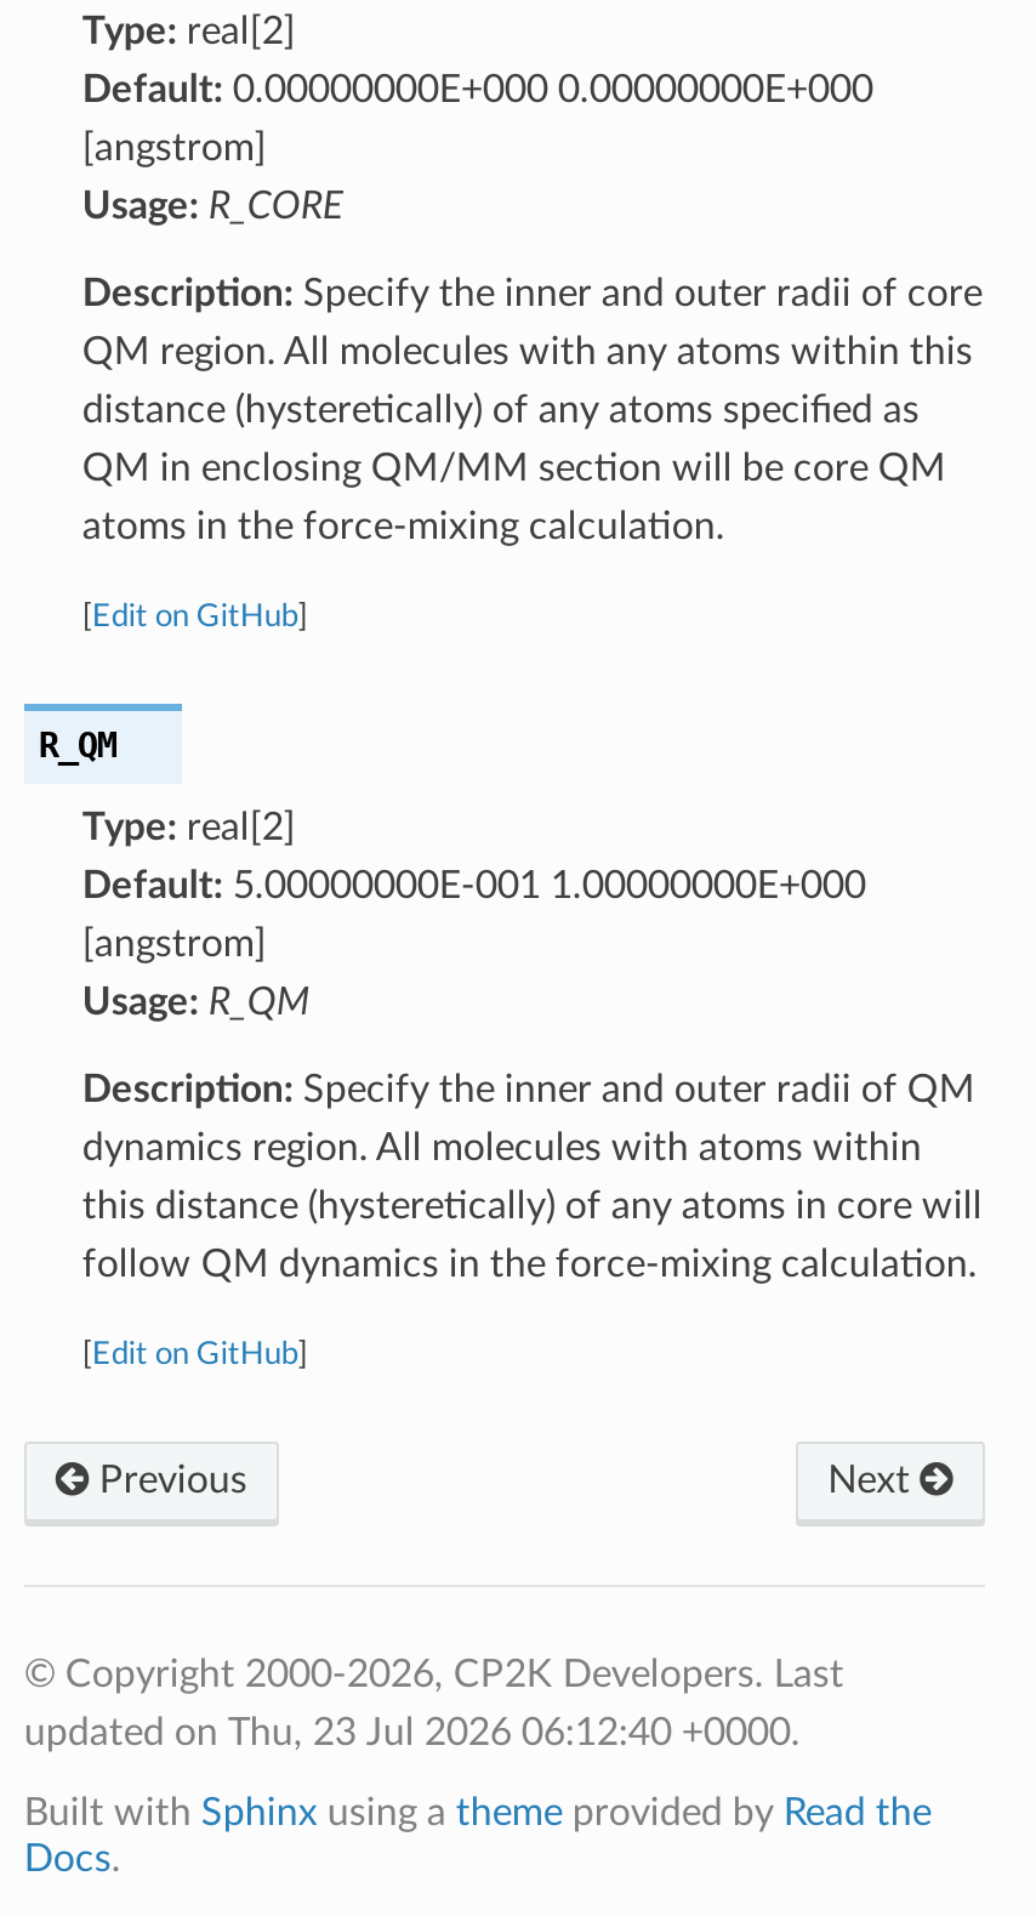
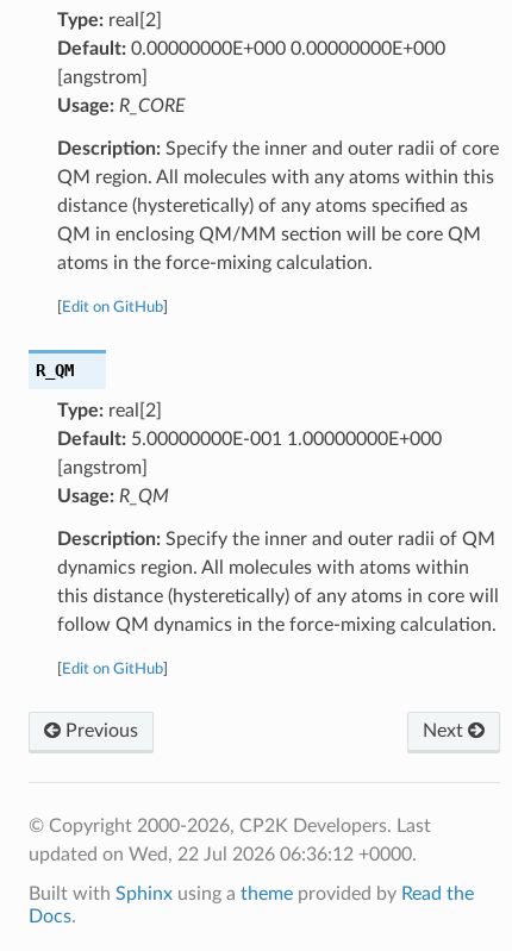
- updated on Thu, 23 Jul 2026 06:12:40 +0000.
+ updated on Wed, 22 Jul 2026 06:36:12 +0000.
